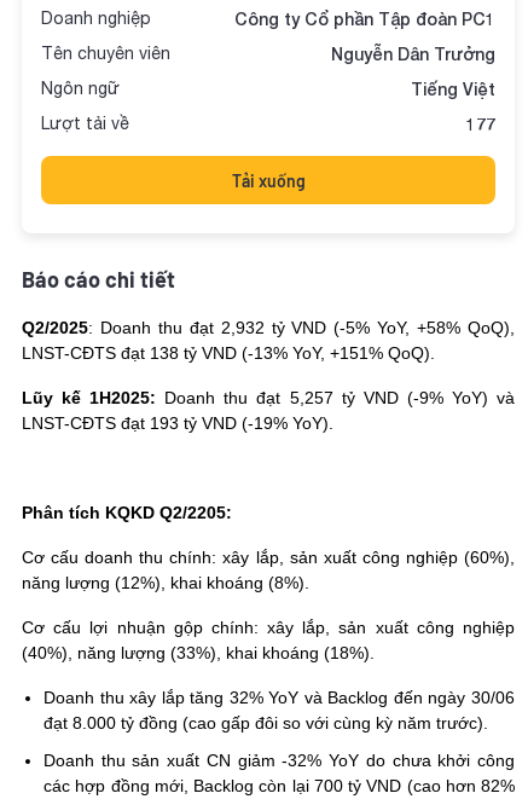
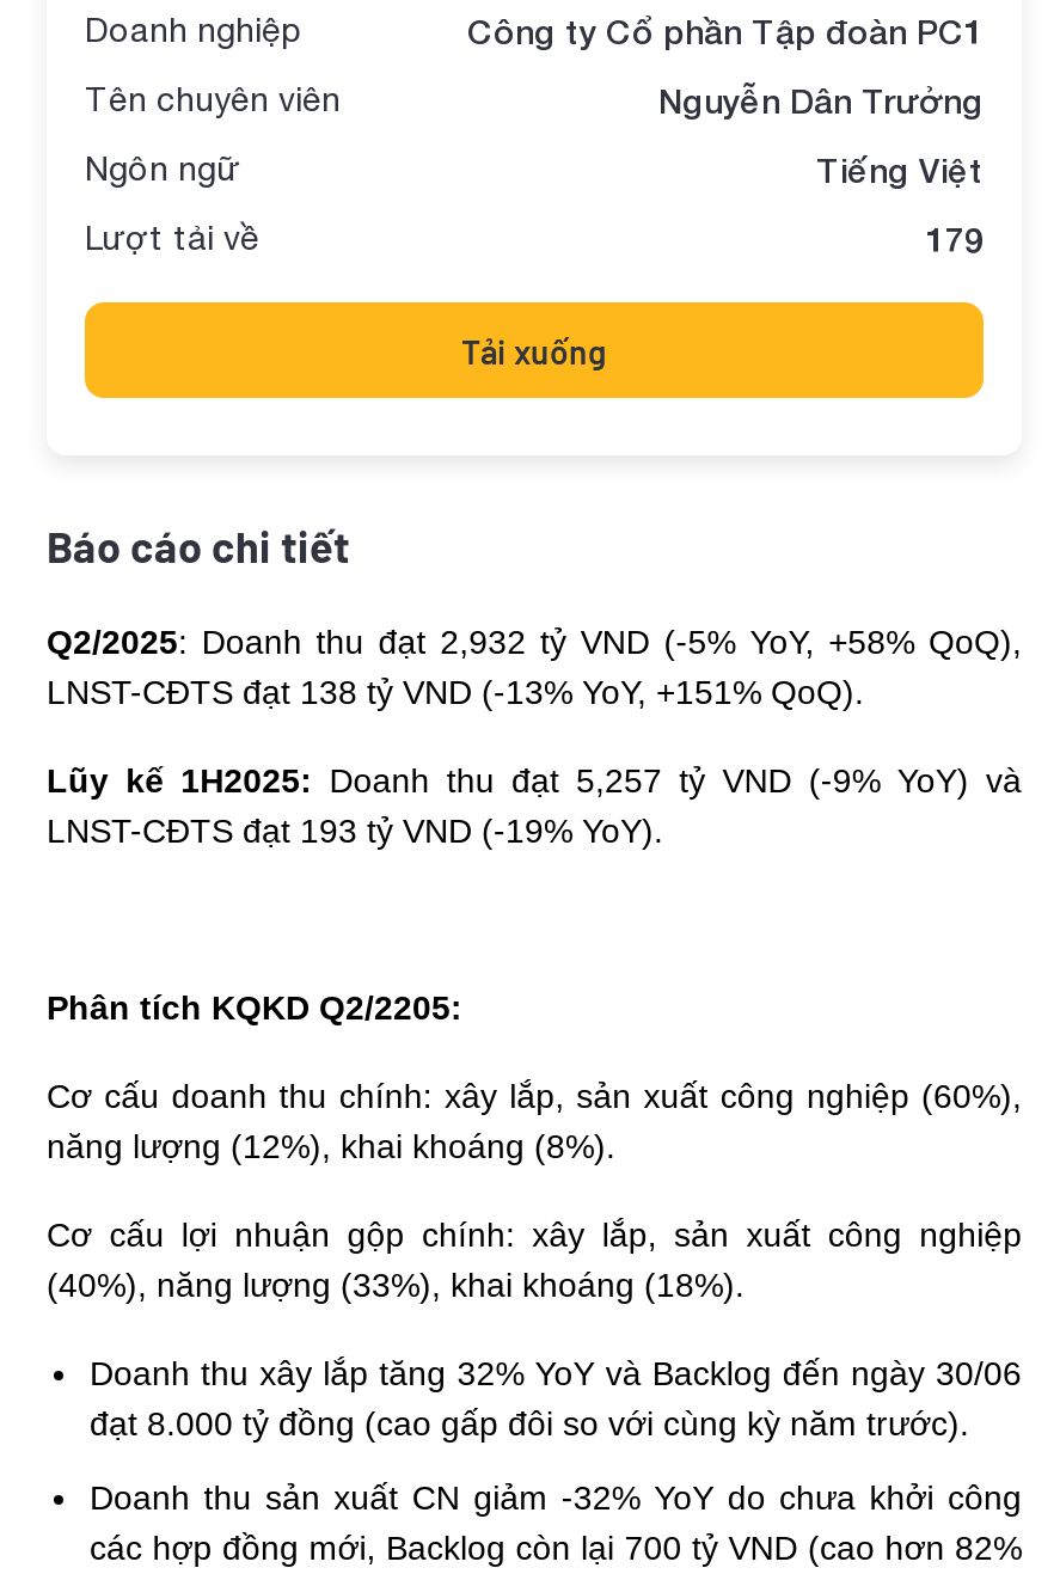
- 177
+ 179
